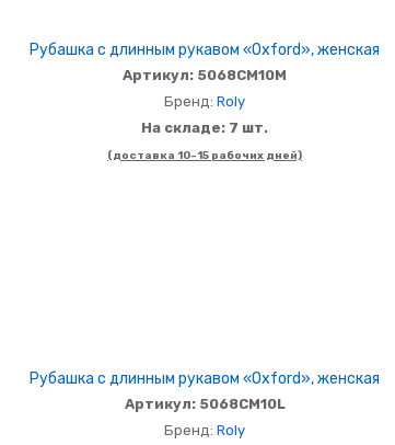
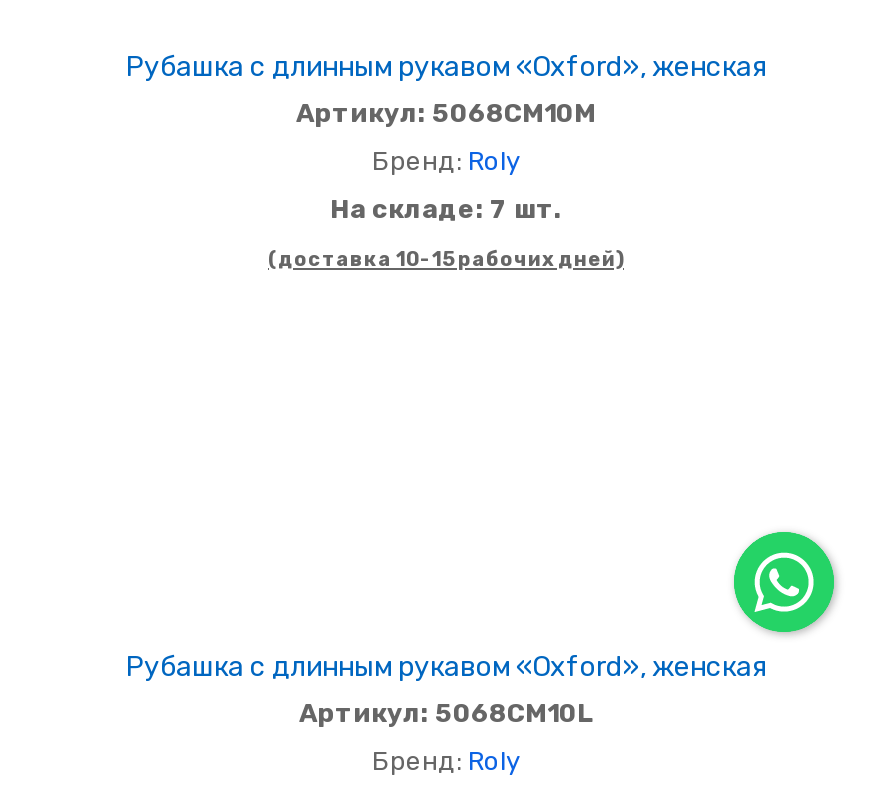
+ [image]
